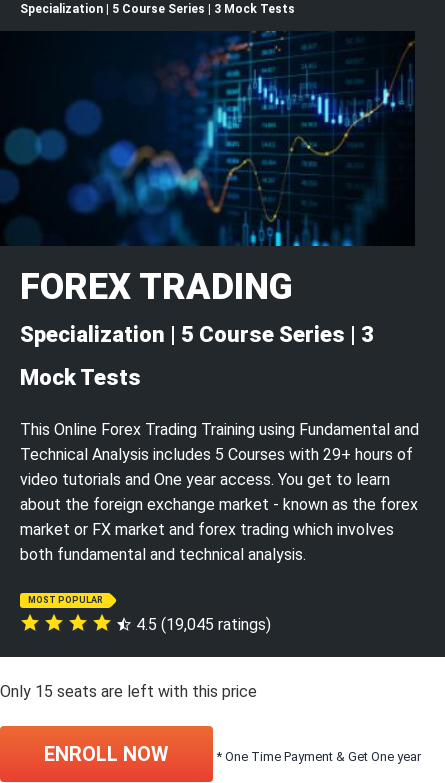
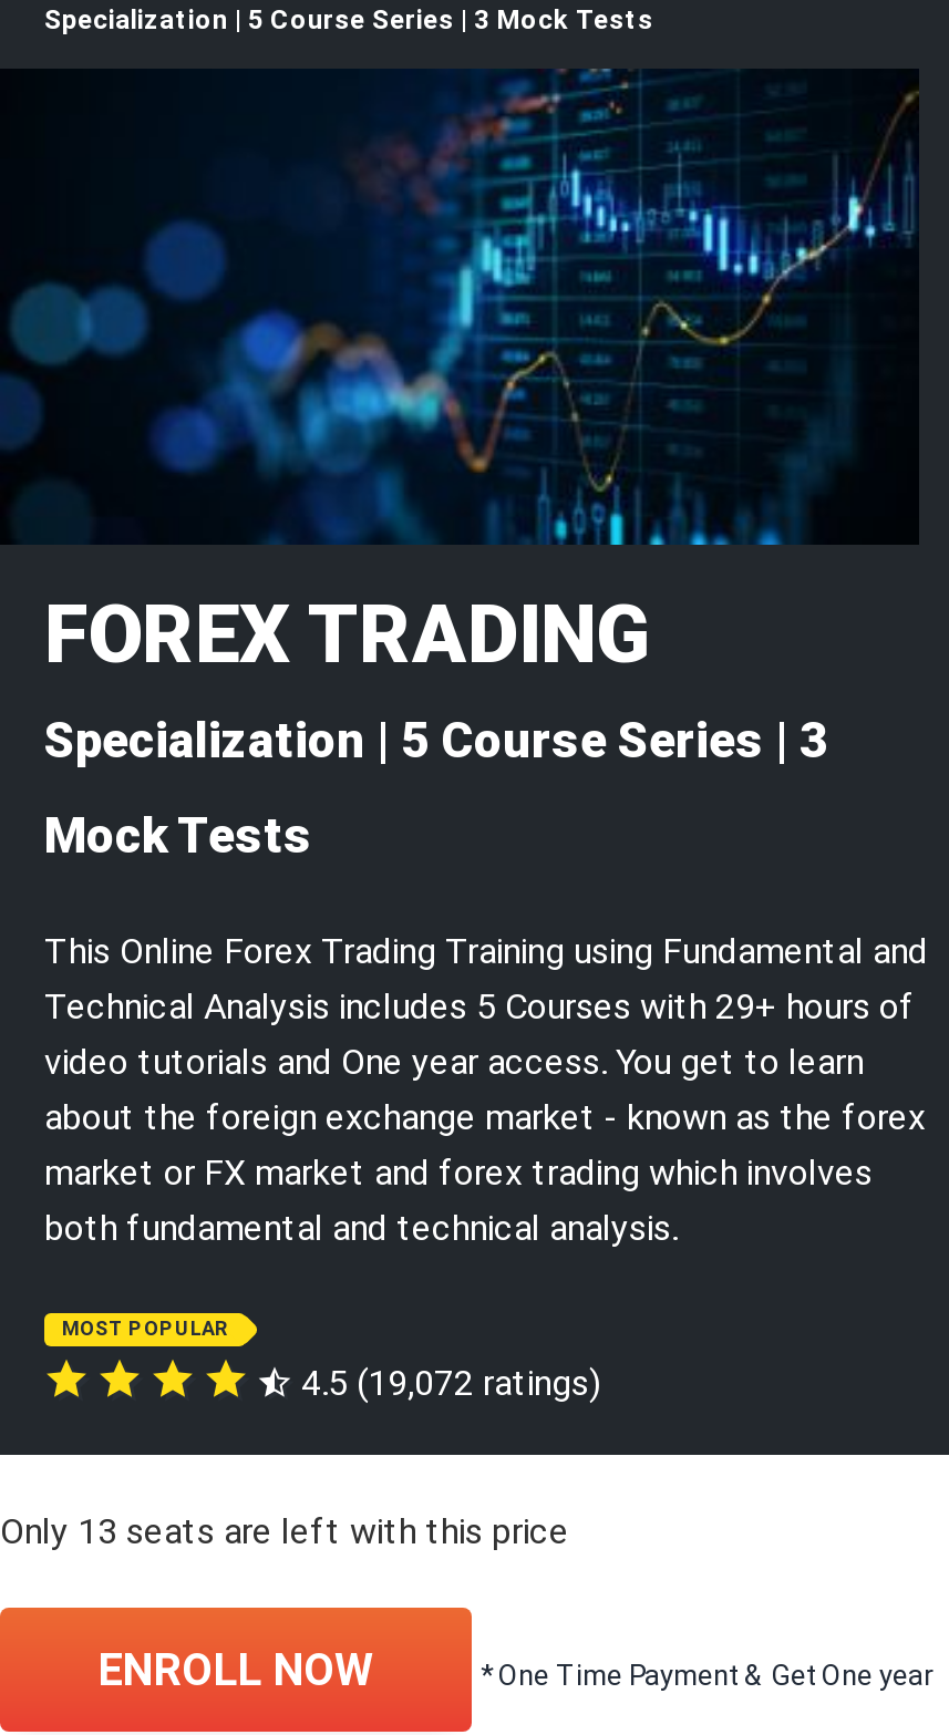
- 4.5 (19,045 ratings)
+ 4.5 (19,072 ratings)

- Only 15 seats are left with this price
+ Only 13 seats are left with this price
